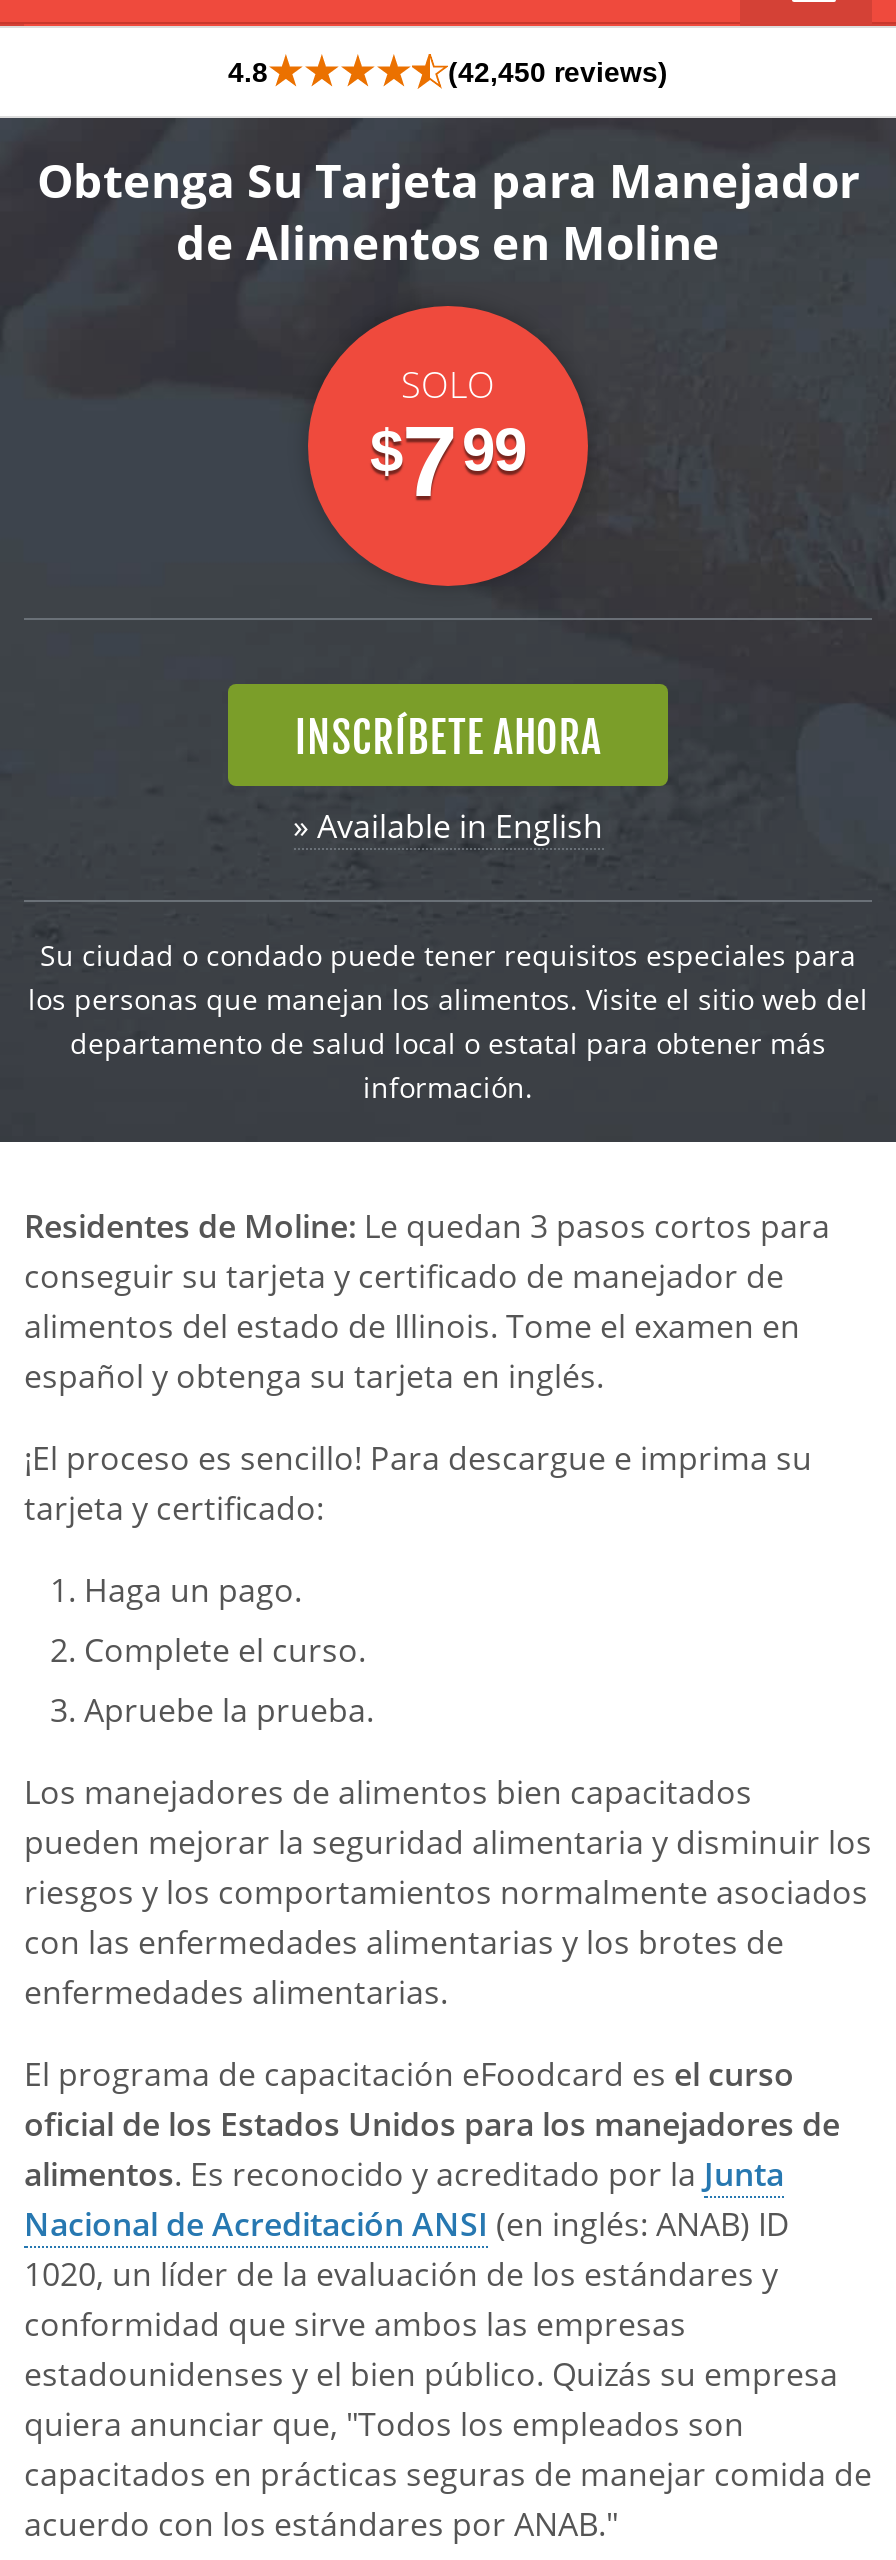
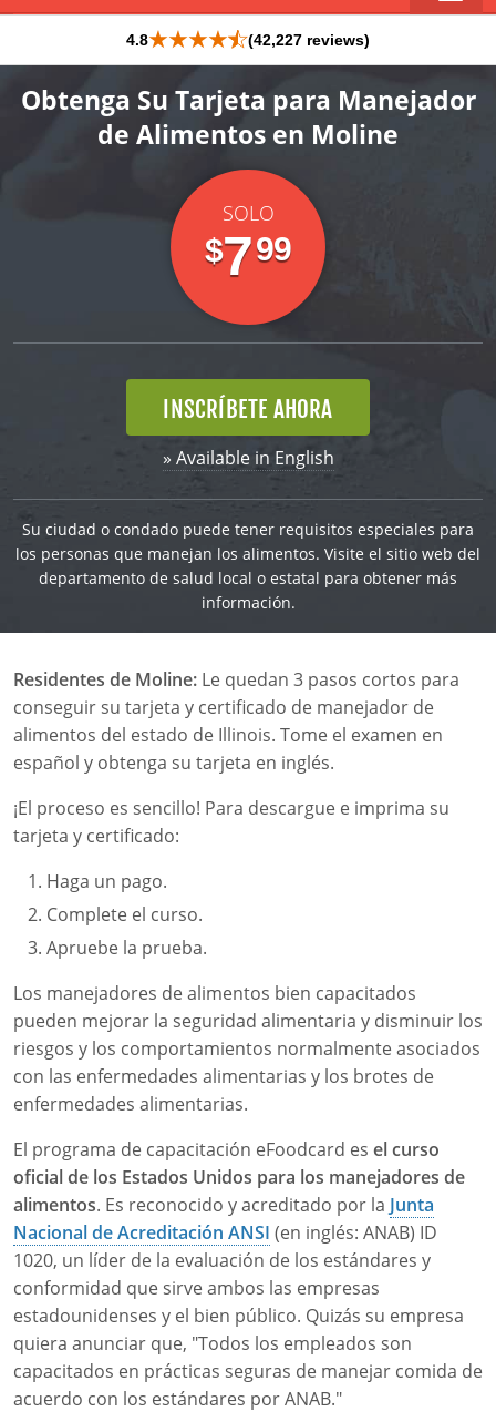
- (42,450 reviews)
+ (42,227 reviews)
